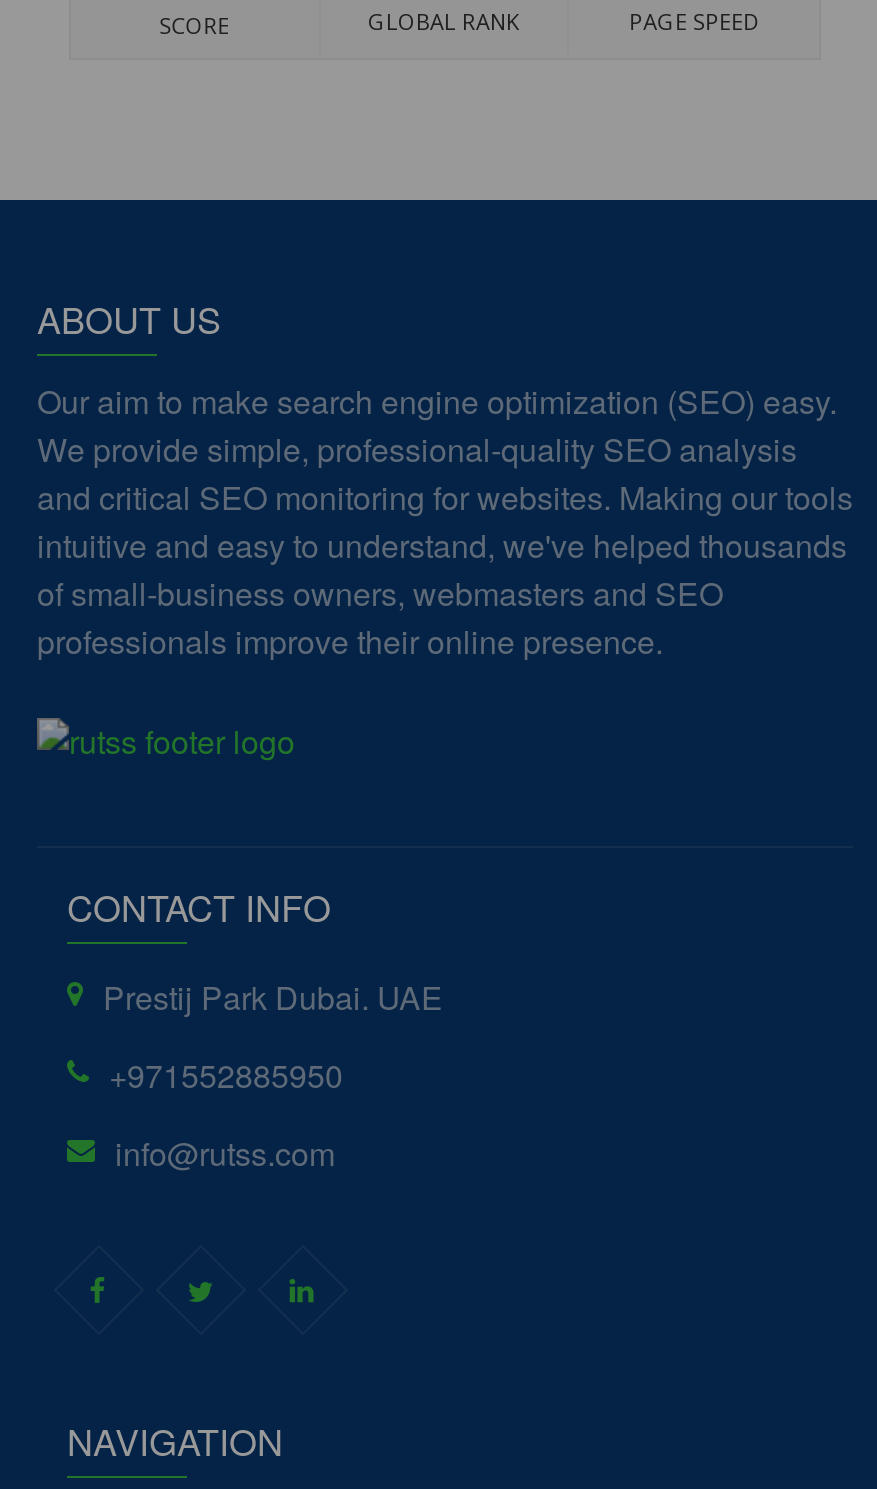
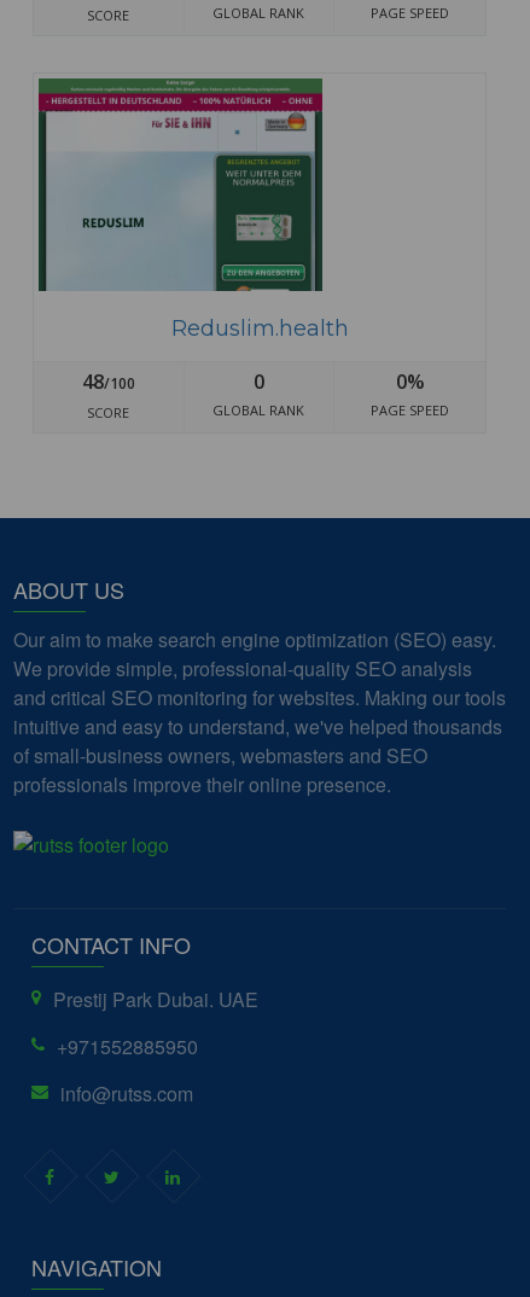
+ [image]
+ Reduslim.health
+ 48/100
+ SCORE

+ 0
+ GLOBAL RANK

+ 0%
+ PAGE SPEED
